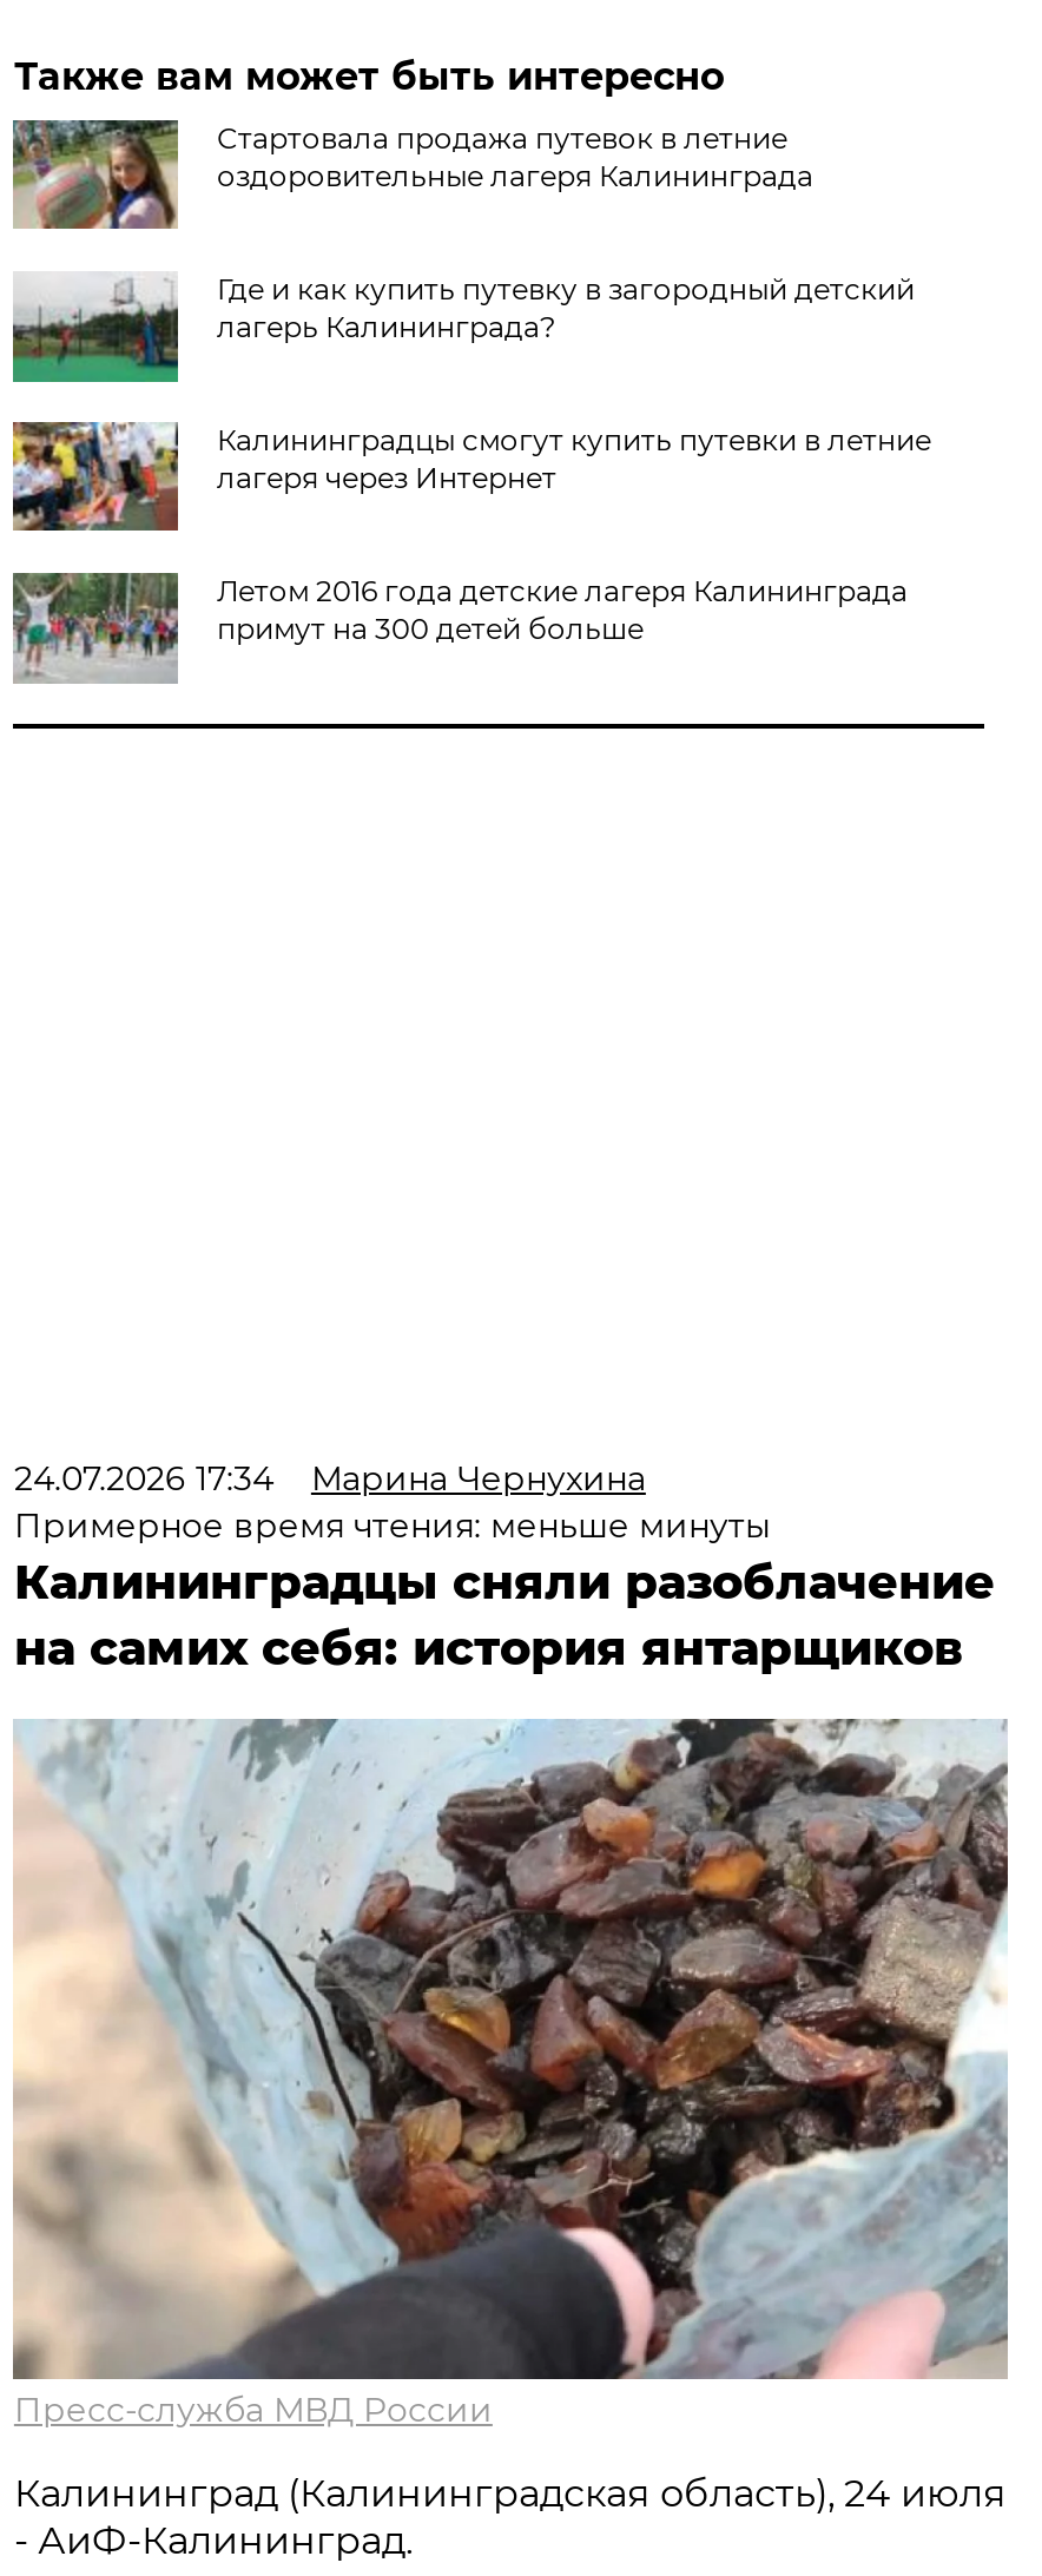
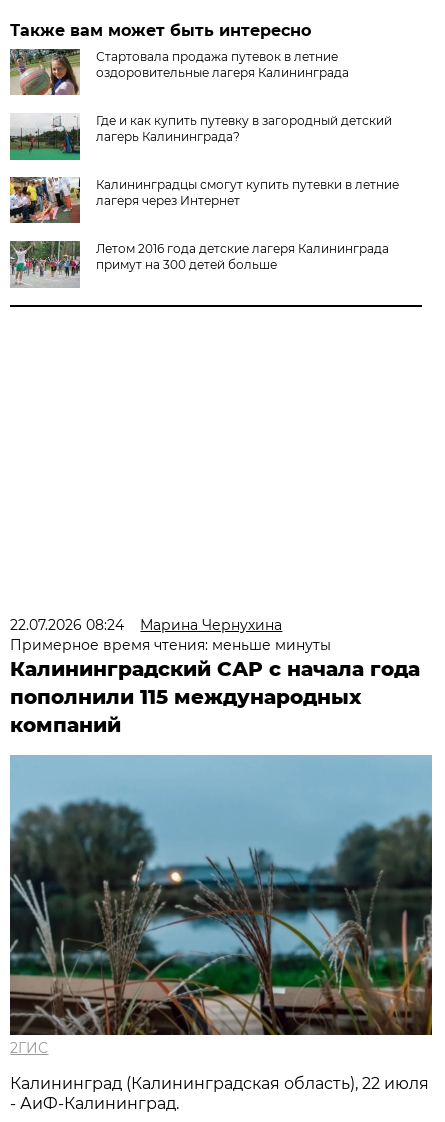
- 24.07.2026 17:34 Марина Чернухина
+ 22.07.2026 08:24 Марина Чернухина

- Калининградцы сняли разоблачение
- на самих себя: история янтарщиков
+ Калининградский САР с начала года
+ пополнили 115 международных
+ компаний

- [image]
- Пресс-служба МВД России
+ [image]
+ 2ГИС

- Калининград (Калининградская область), 24 июля
+ Калининград (Калининградская область), 22 июля
